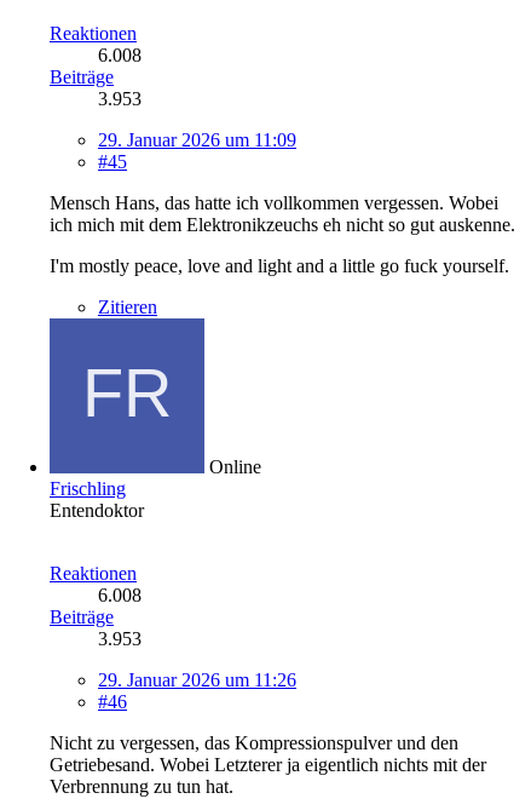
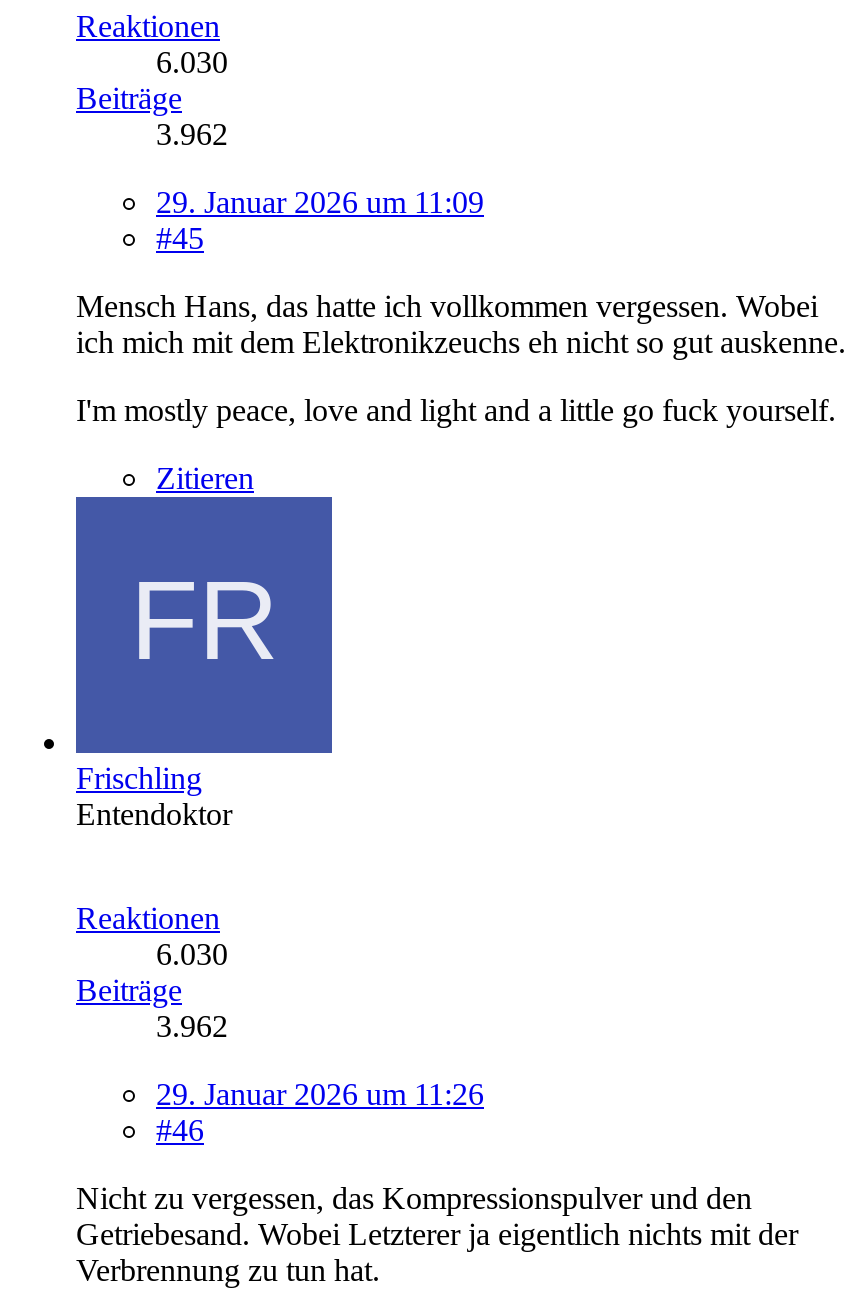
- 6.008
+ 6.030

- 3.953
+ 3.962

- Online

- 6.008
+ 6.030

- 3.953
+ 3.962
